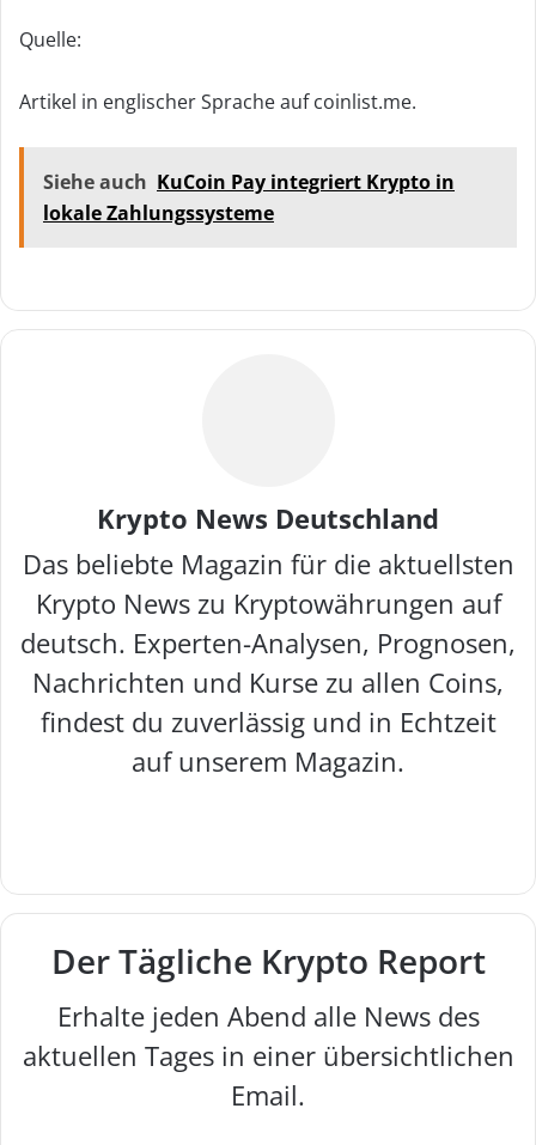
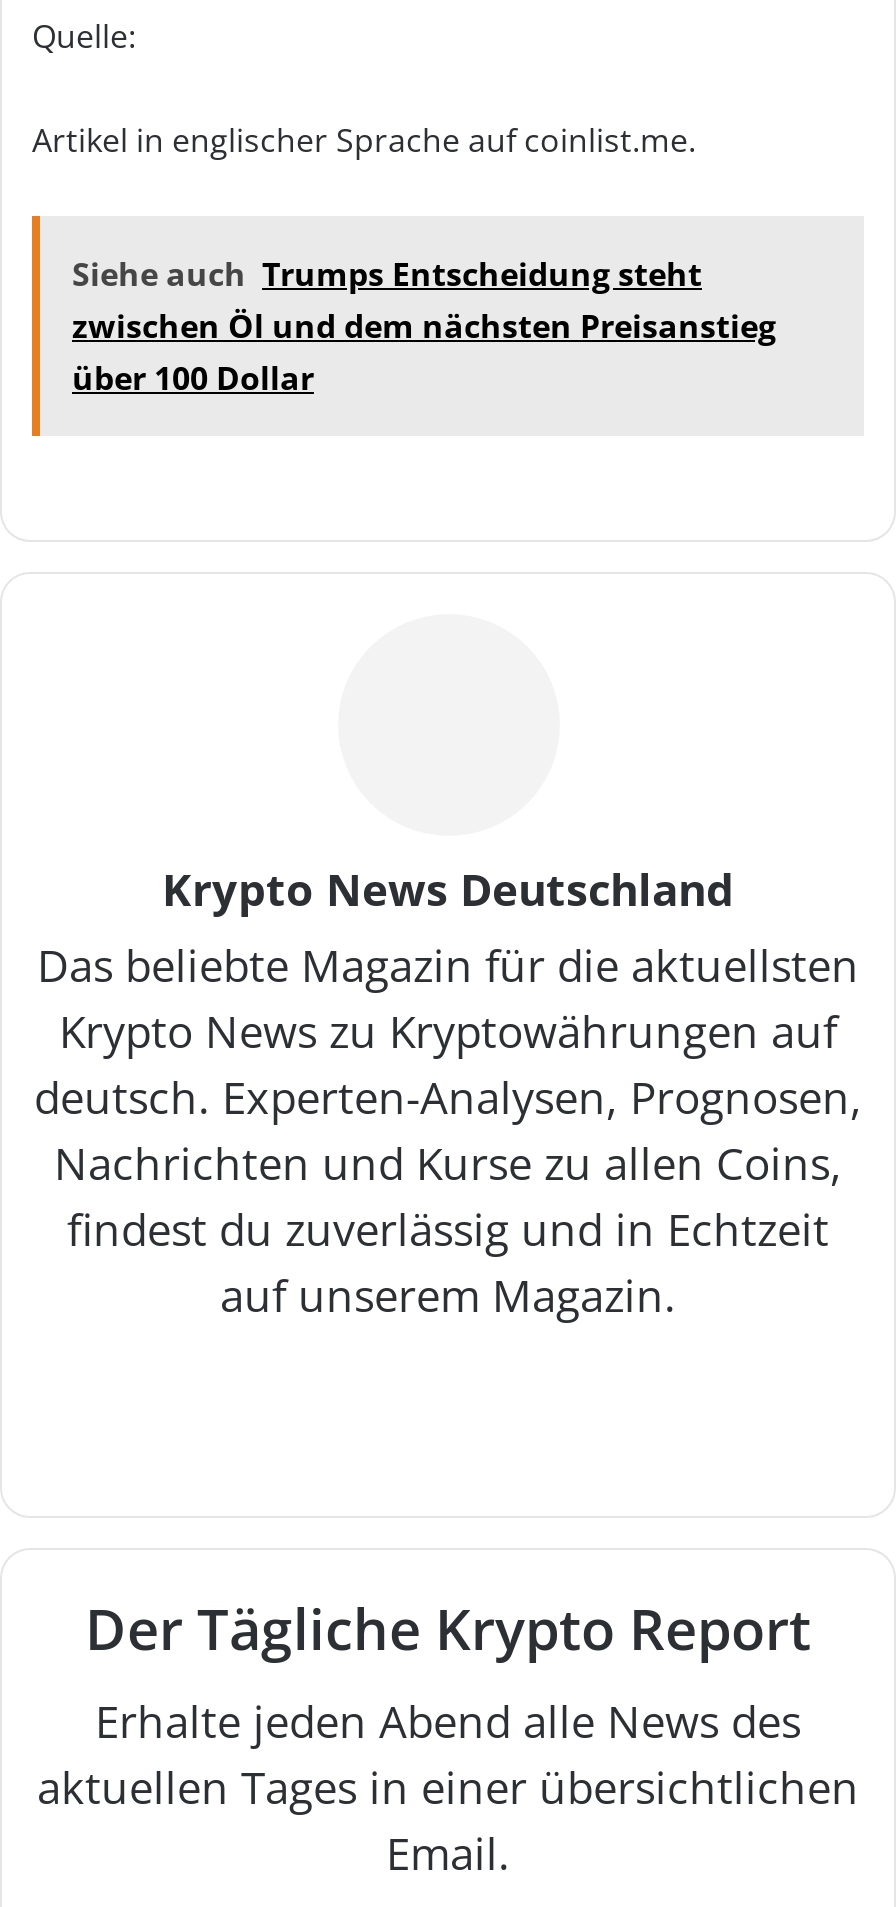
- Siehe auch KuCoin Pay integriert Krypto in
- lokale Zahlungssysteme
+ Siehe auch Trumps Entscheidung steht
+ zwischen Öl und dem nächsten Preisanstieg
+ über 100 Dollar
